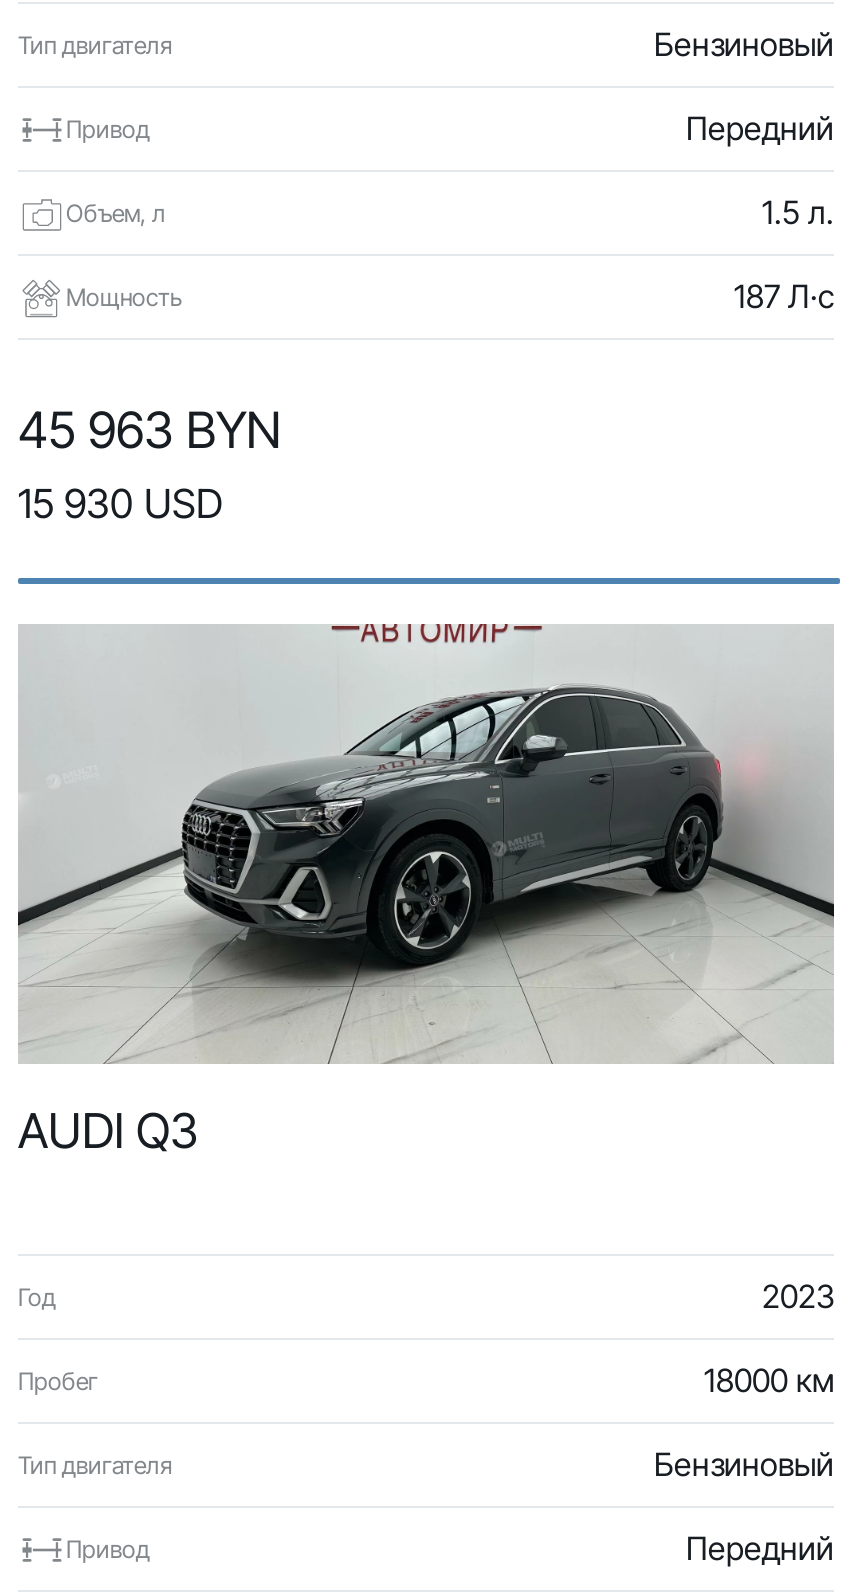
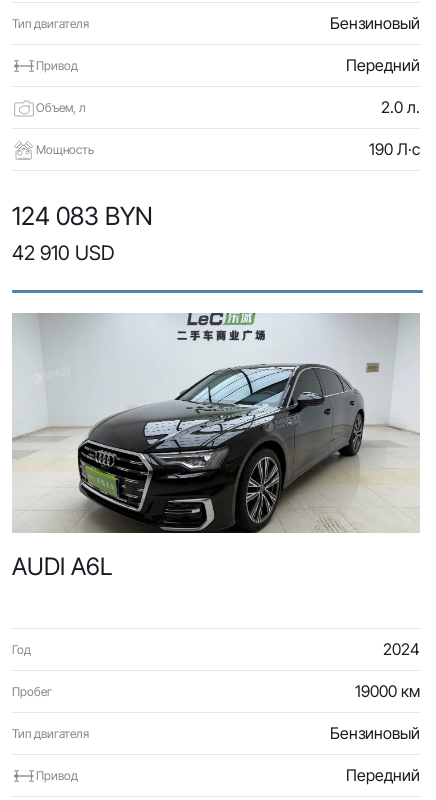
- 1.5 л.
+ 2.0 л.

- 187 Л·с
+ 190 Л·с

- 45 963 BYN
+ 124 083 BYN

- 15 930 USD
+ 42 910 USD

- [image]
- AUDI Q3
+ [image]
+ AUDI A6L

- 2023
+ 2024

- 18000 км
+ 19000 км
